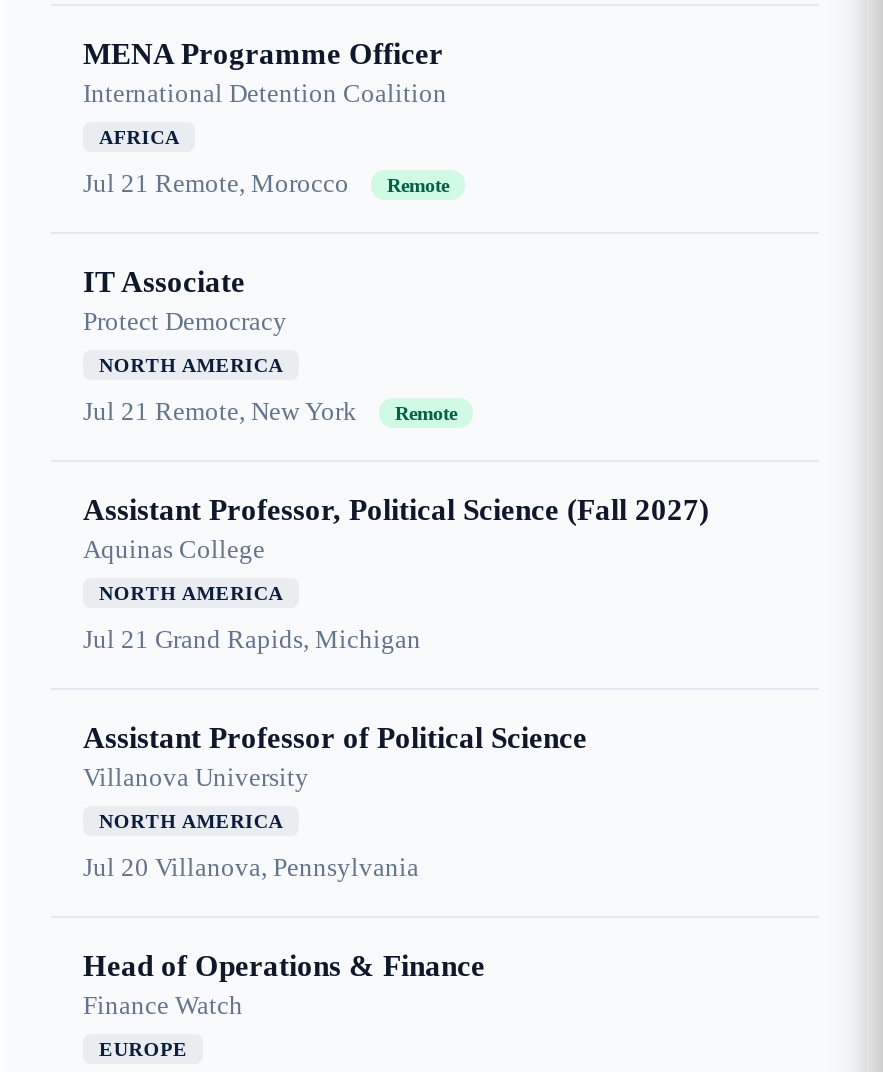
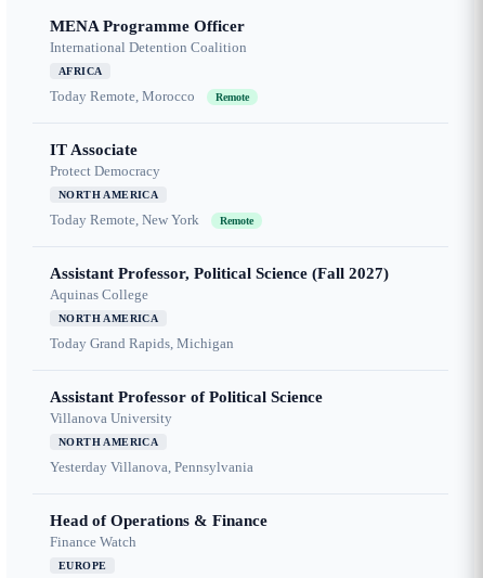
- Jul 21 Remote, Morocco
+ Today Remote, Morocco

- Jul 21 Remote, New York
+ Today Remote, New York

- Jul 21 Grand Rapids, Michigan
+ Today Grand Rapids, Michigan

- Jul 20 Villanova, Pennsylvania
+ Yesterday Villanova, Pennsylvania
